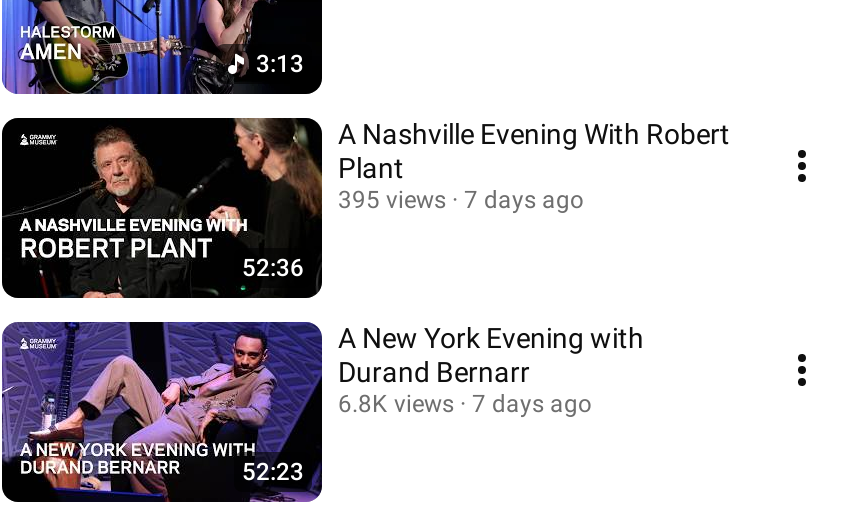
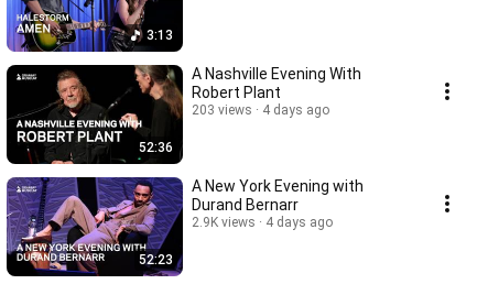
- A Nashville Evening With Robert
- Plant
- 395 views
- 7 days ago
+ A Nashville Evening With
+ Robert Plant
+ 203 views
+ 4 days ago

- 6.8K views
+ 2.9K views

- 7 days ago
+ 4 days ago
